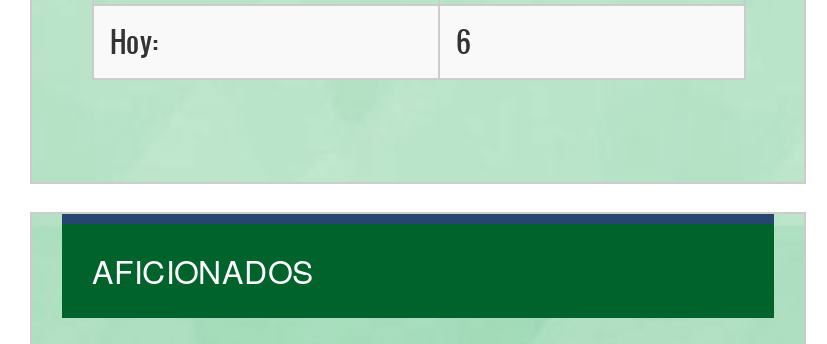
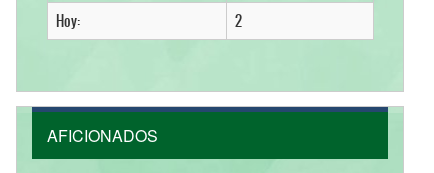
- 6
+ 2
